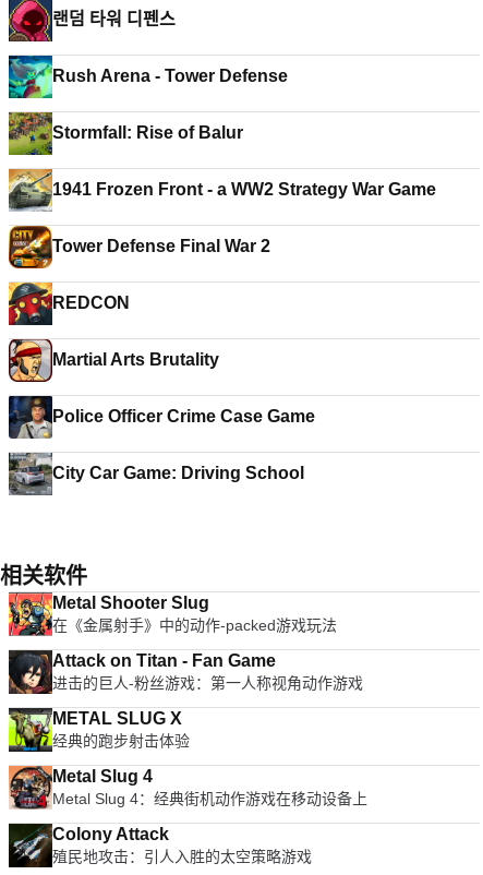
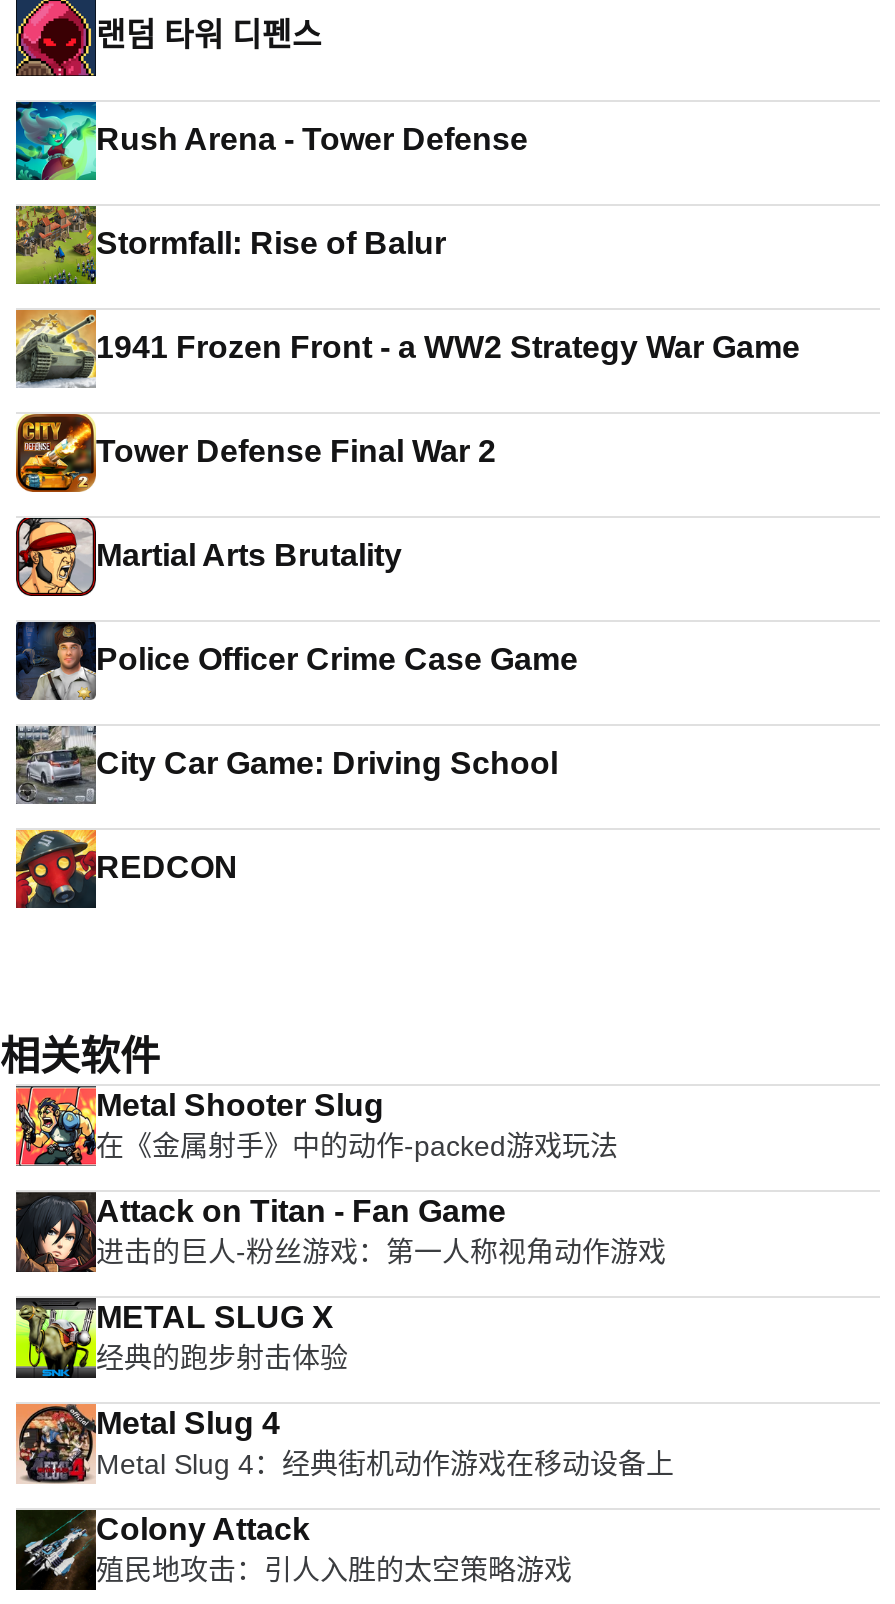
moved down: [image] | REDCON

moved up: [image] | Martial Arts Brutality | Police Officer Crime Case Game | City Car Game: Driving School
